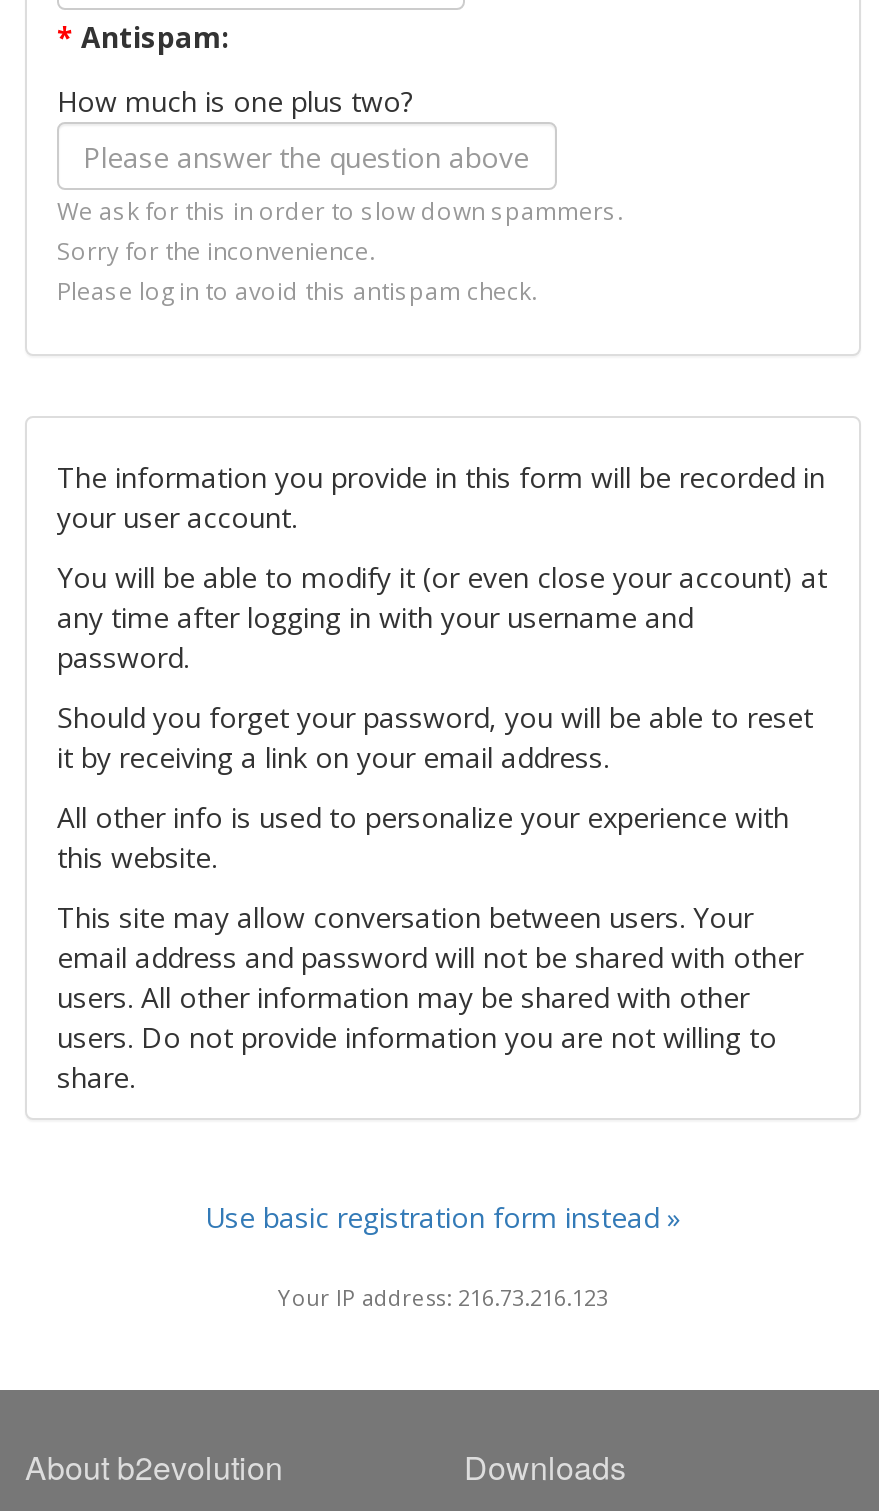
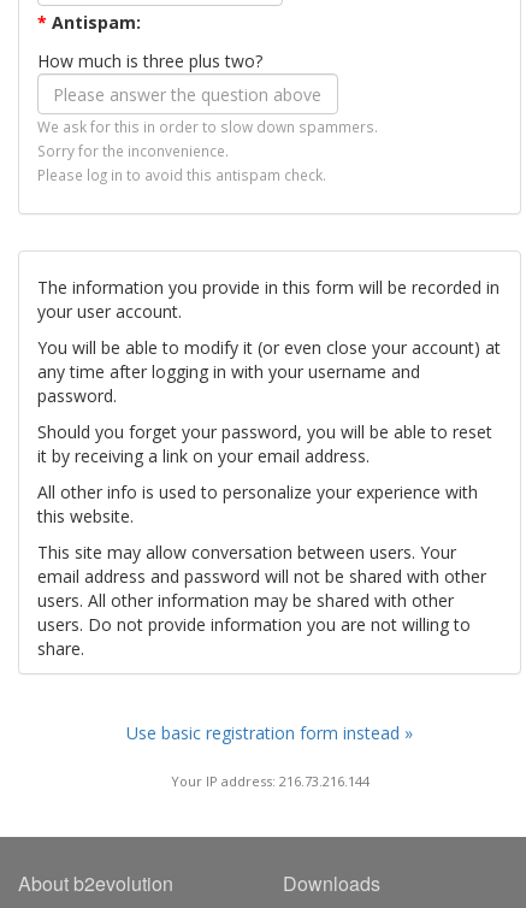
- How much is one plus two?
+ How much is three plus two?

- Your IP address: 216.73.216.123
+ Your IP address: 216.73.216.144
